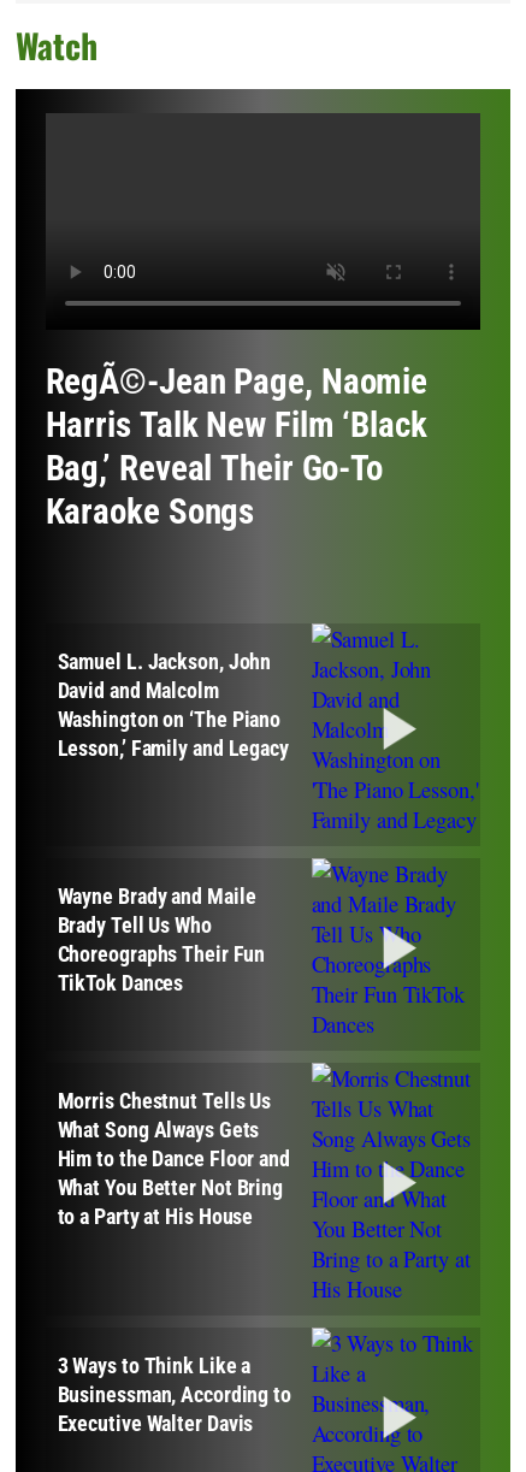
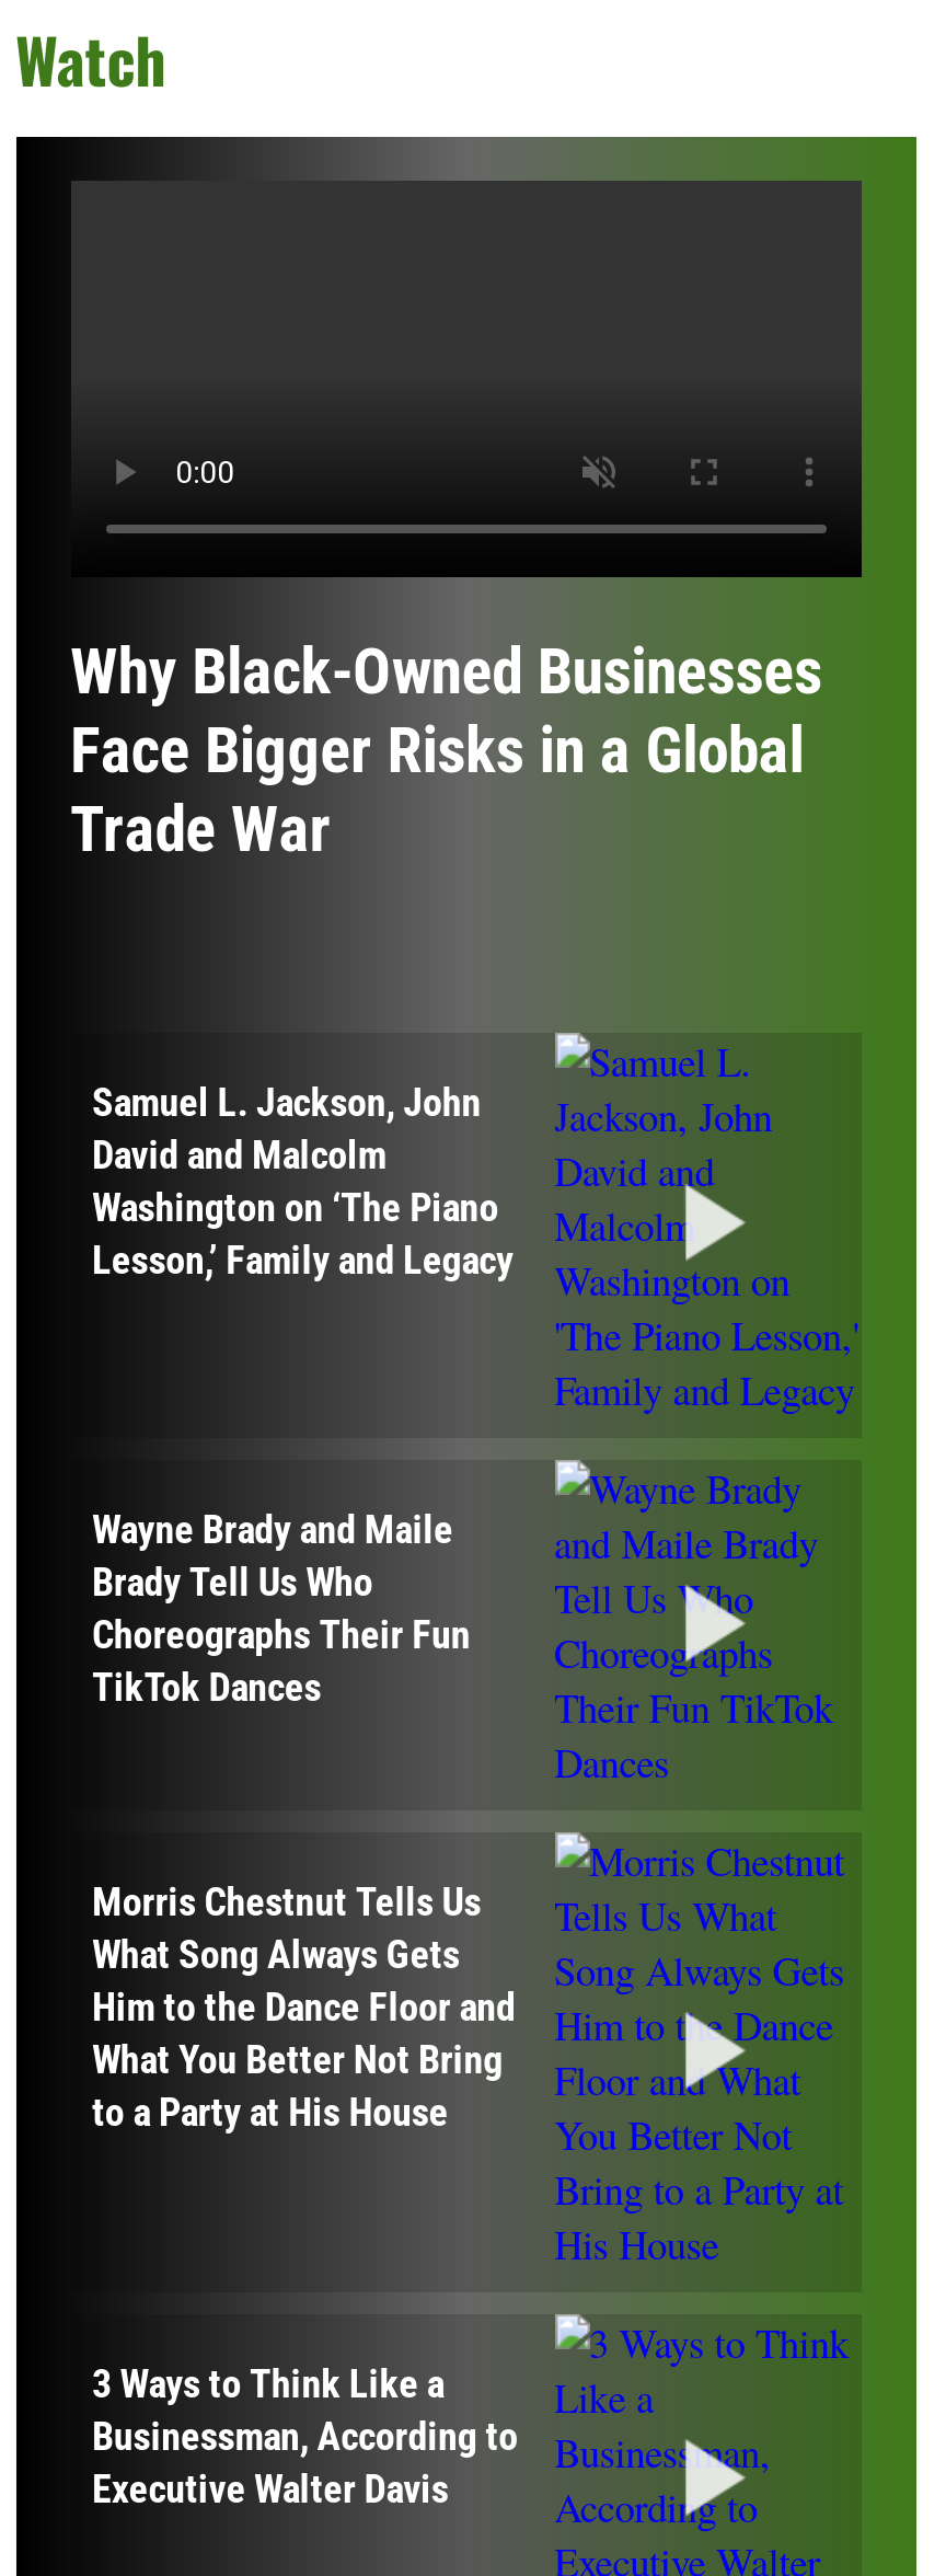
- RegÃ©-Jean Page, Naomie
- Harris Talk New Film ‘Black
- Bag,’ Reveal Their Go-To
- Karaoke Songs
+ Why Black-Owned Businesses
+ Face Bigger Risks in a Global
+ Trade War
